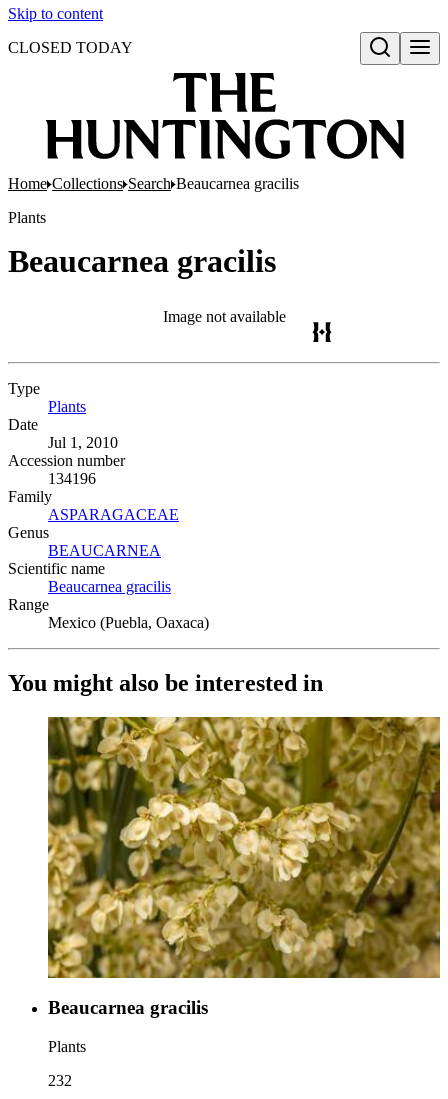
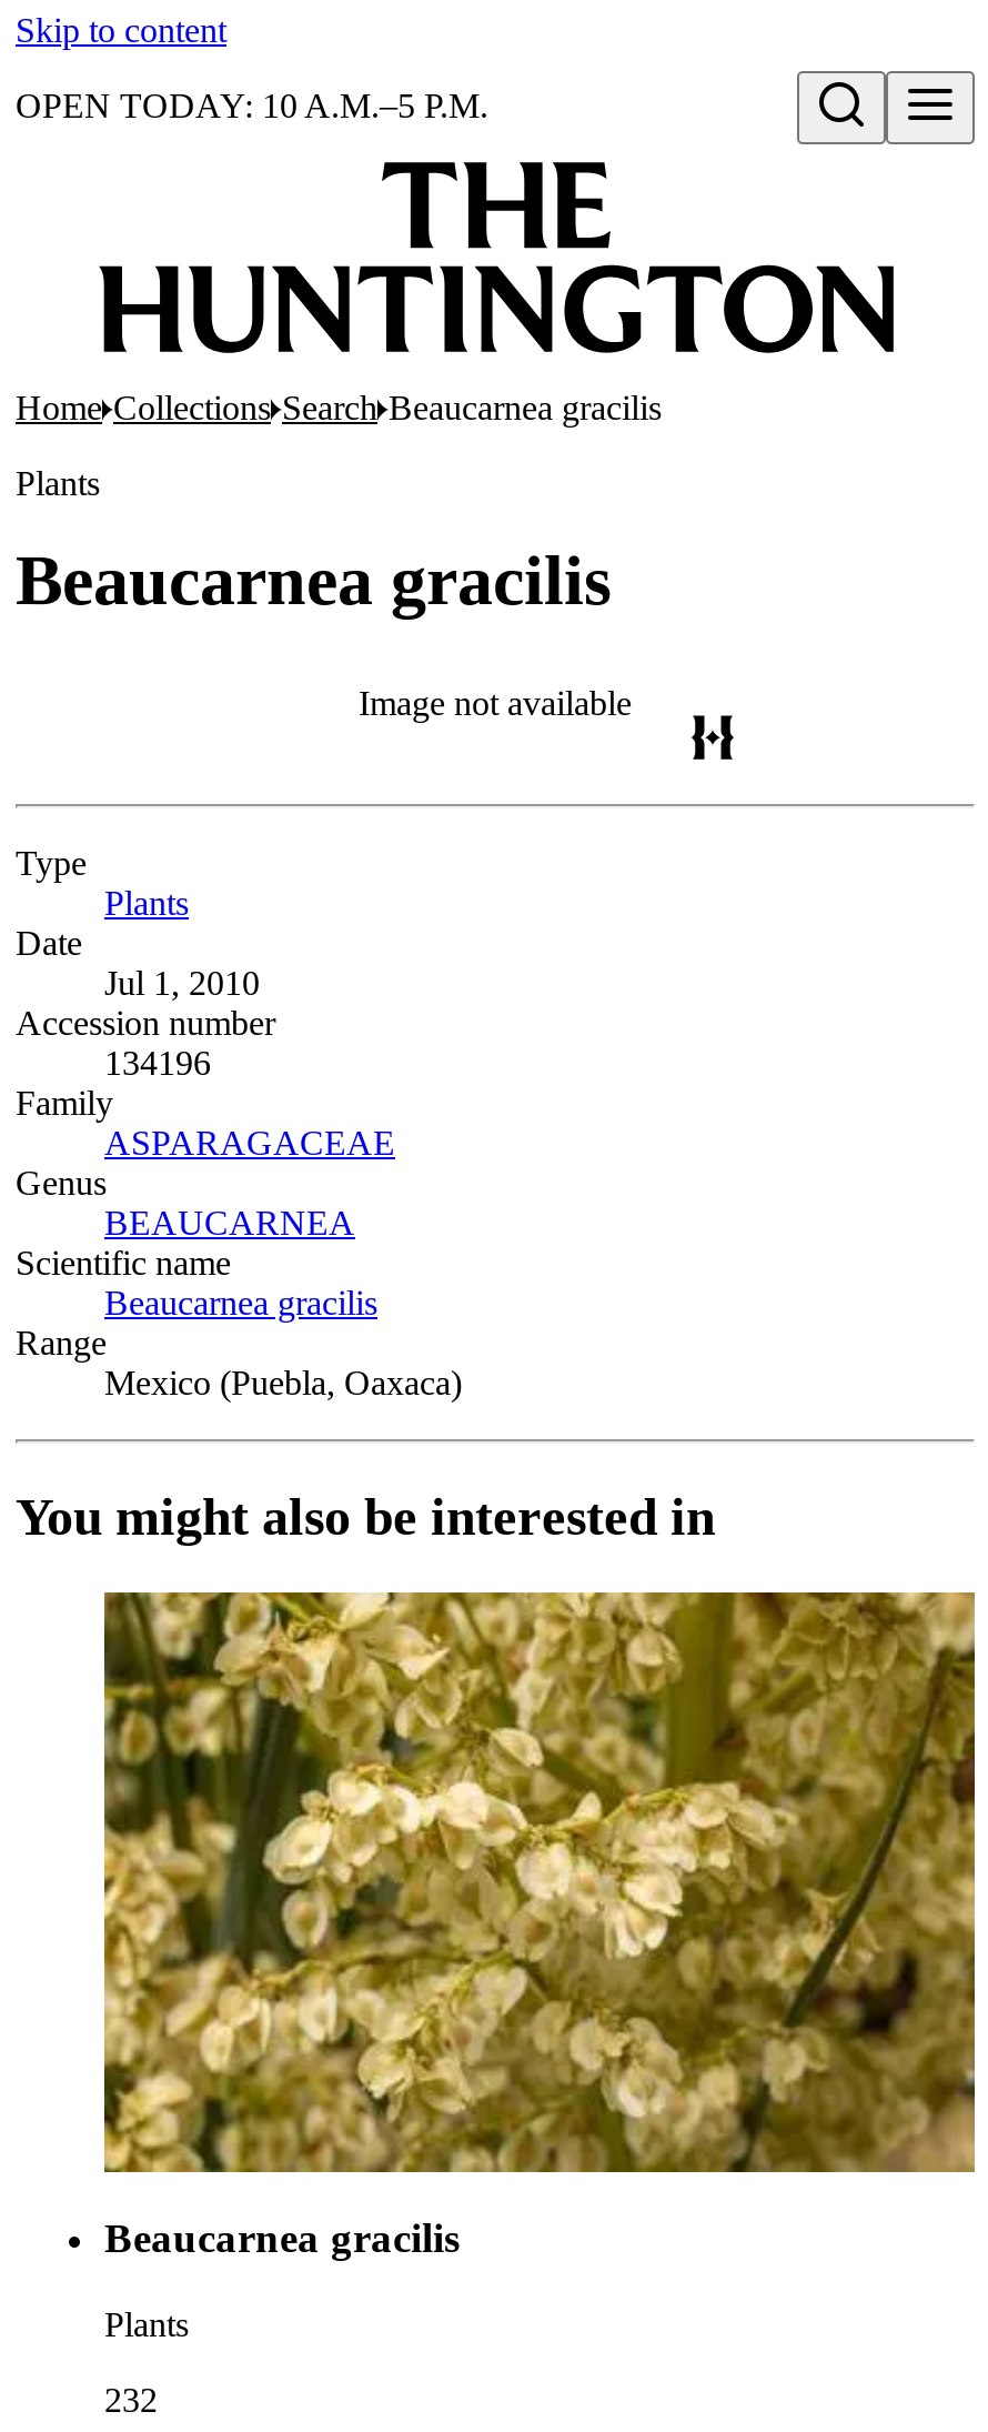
- CLOSED TODAY
+ OPEN TODAY: 10 A.M.–5 P.M.
